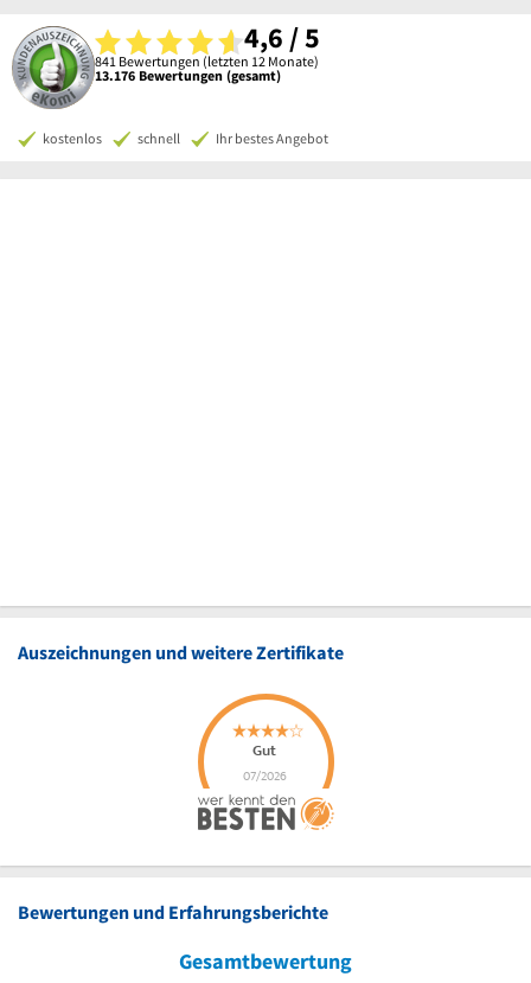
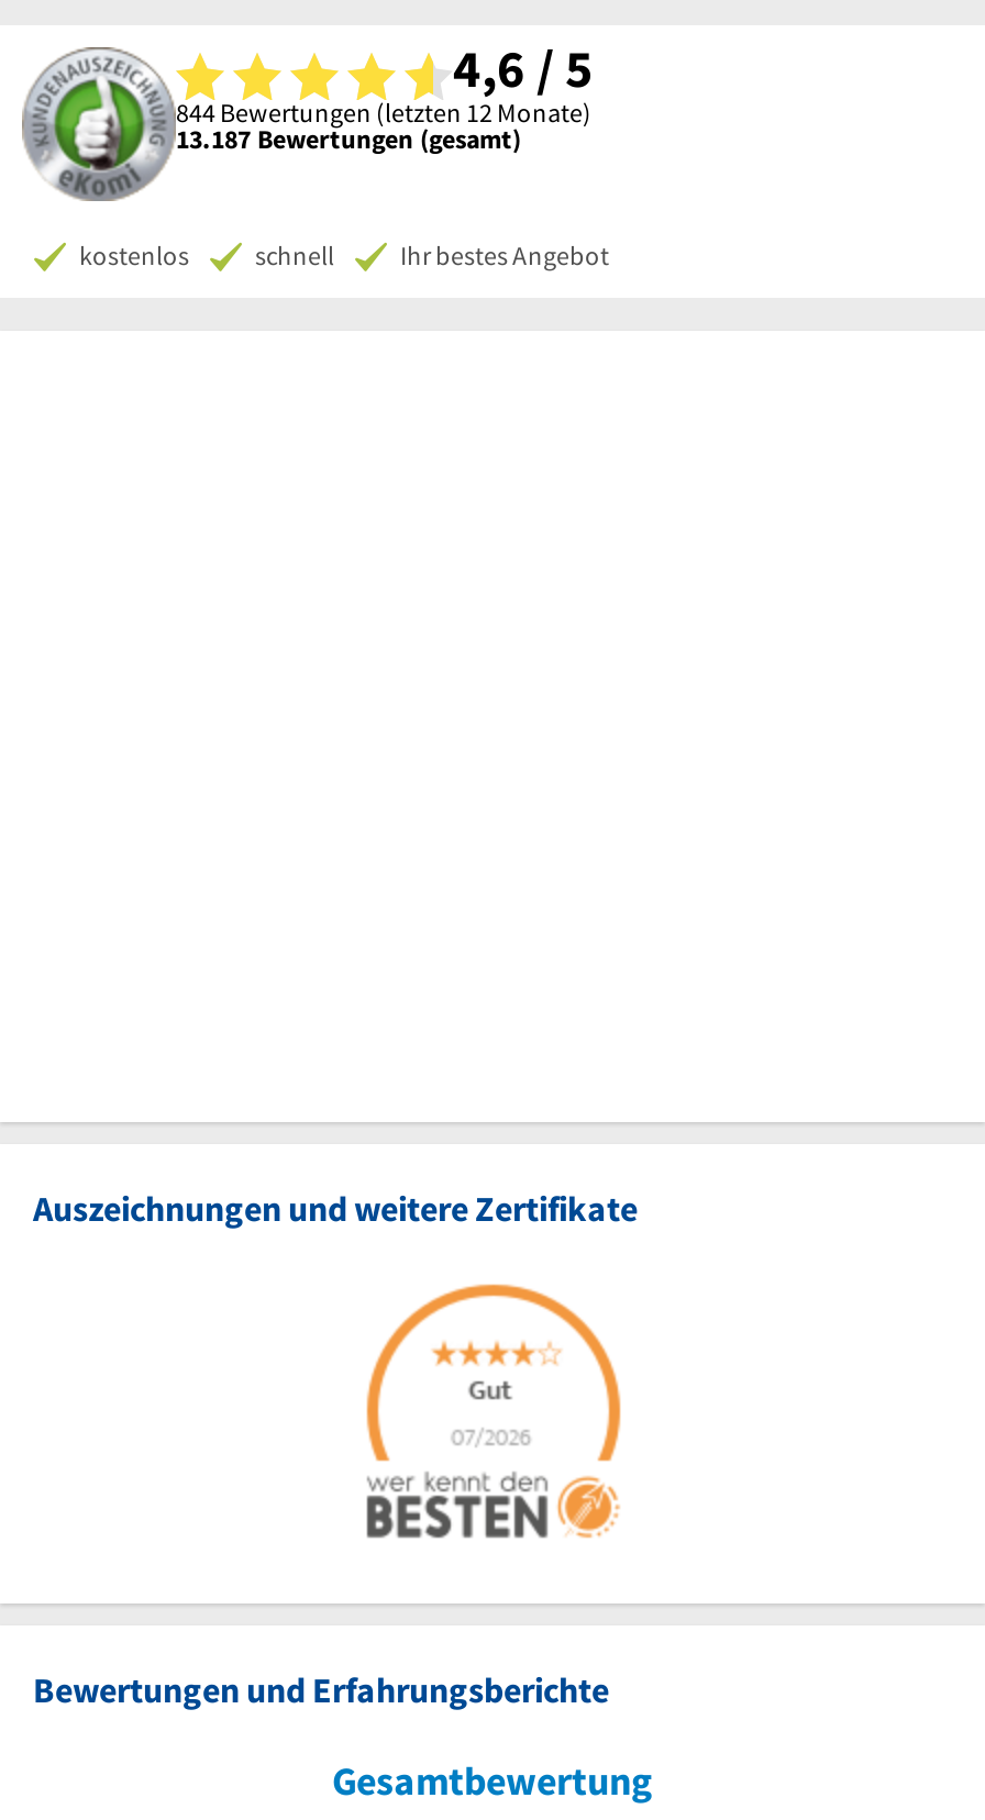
- 841 Bewertungen (letzten 12 Monate)
+ 844 Bewertungen (letzten 12 Monate)

- 13.176 Bewertungen (gesamt)
+ 13.187 Bewertungen (gesamt)
